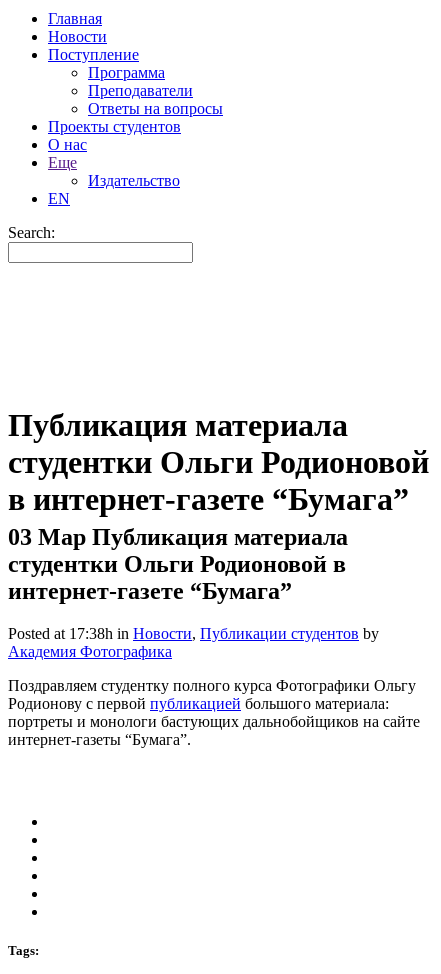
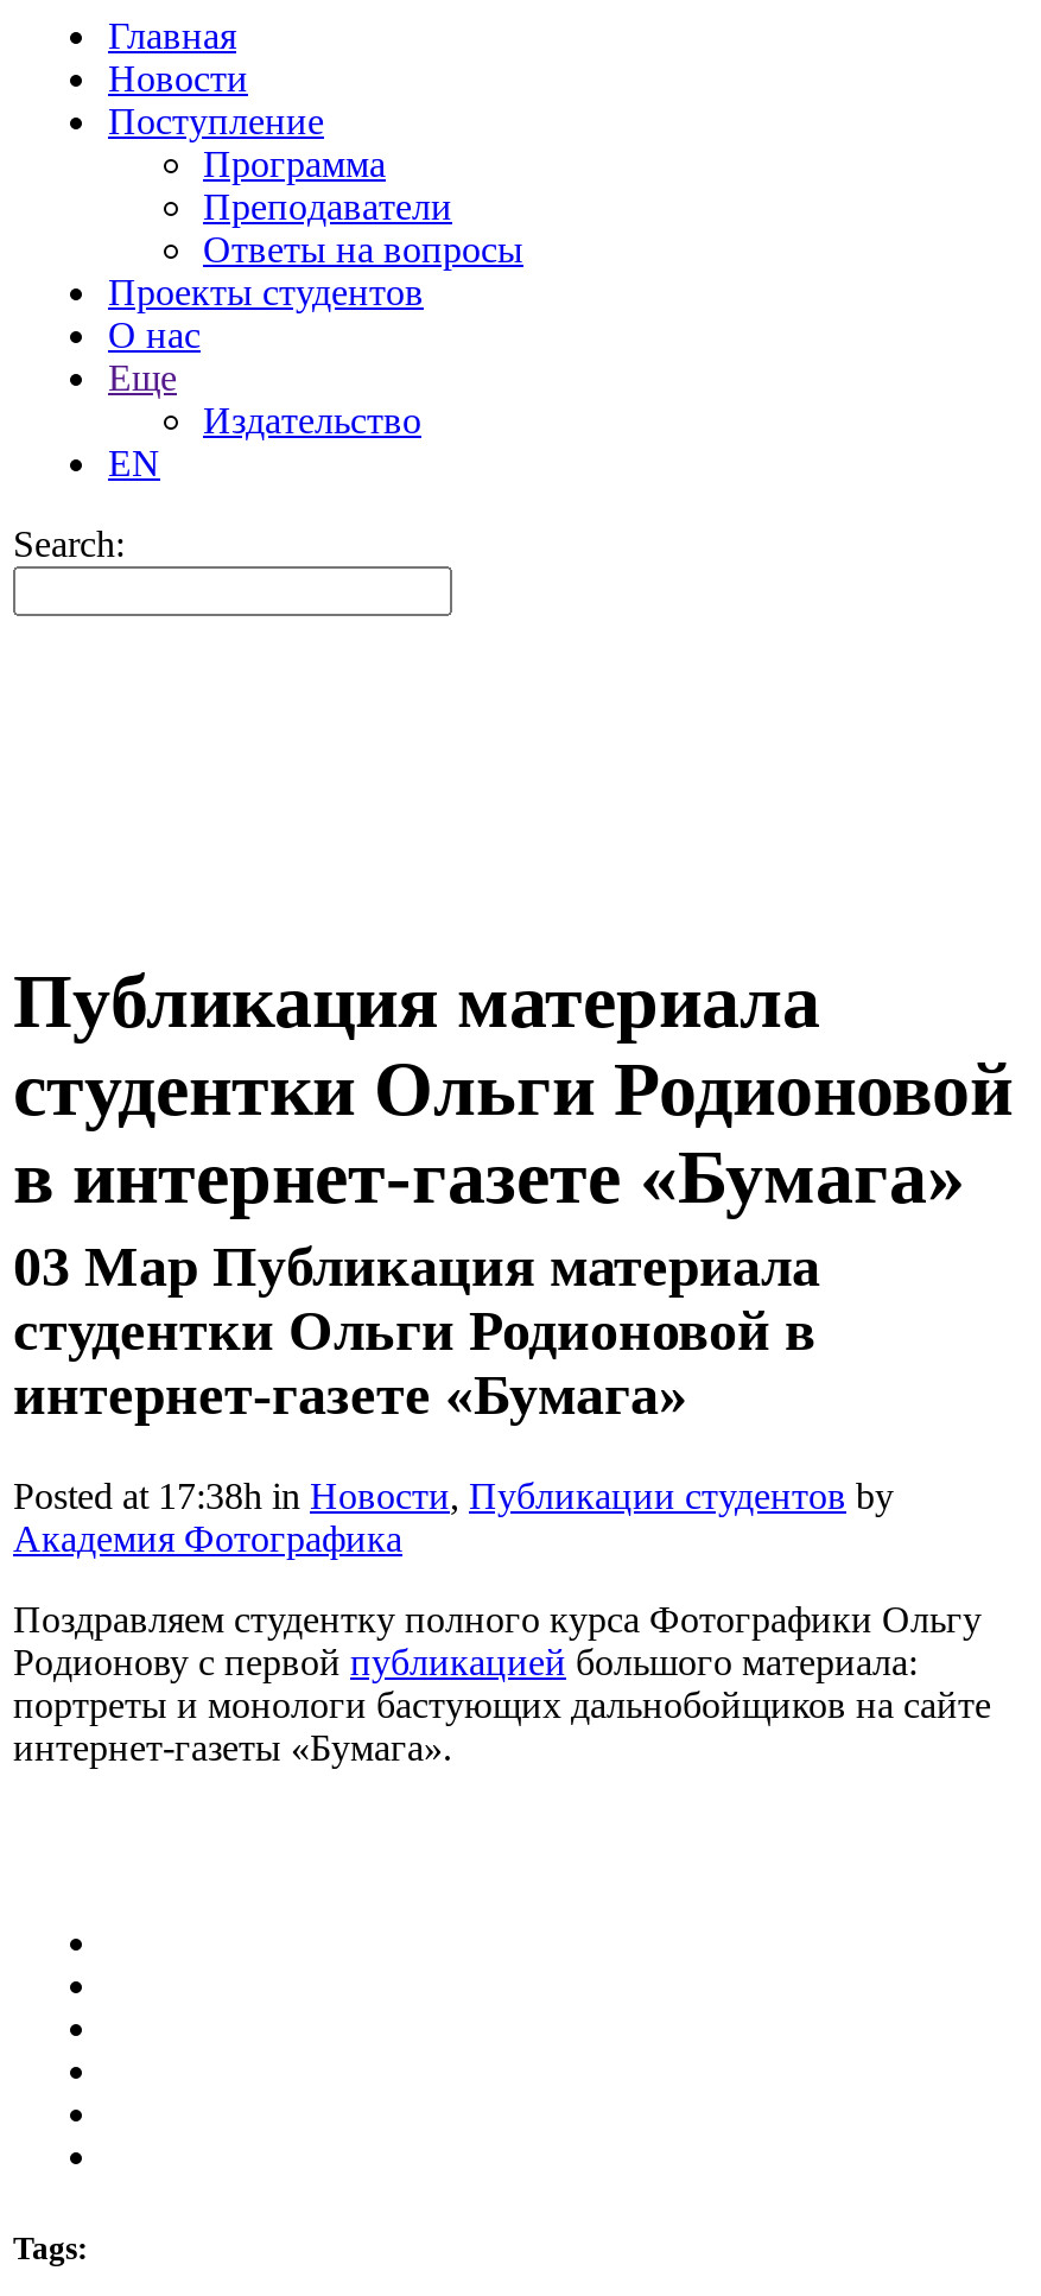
- в интернет-газете “Бумага”
+ в интернет-газете «Бумага»

- интернет-газете “Бумага”
+ интернет-газете «Бумага»

- интернет-газеты “Бумага”.
+ интернет-газеты «Бумага».
